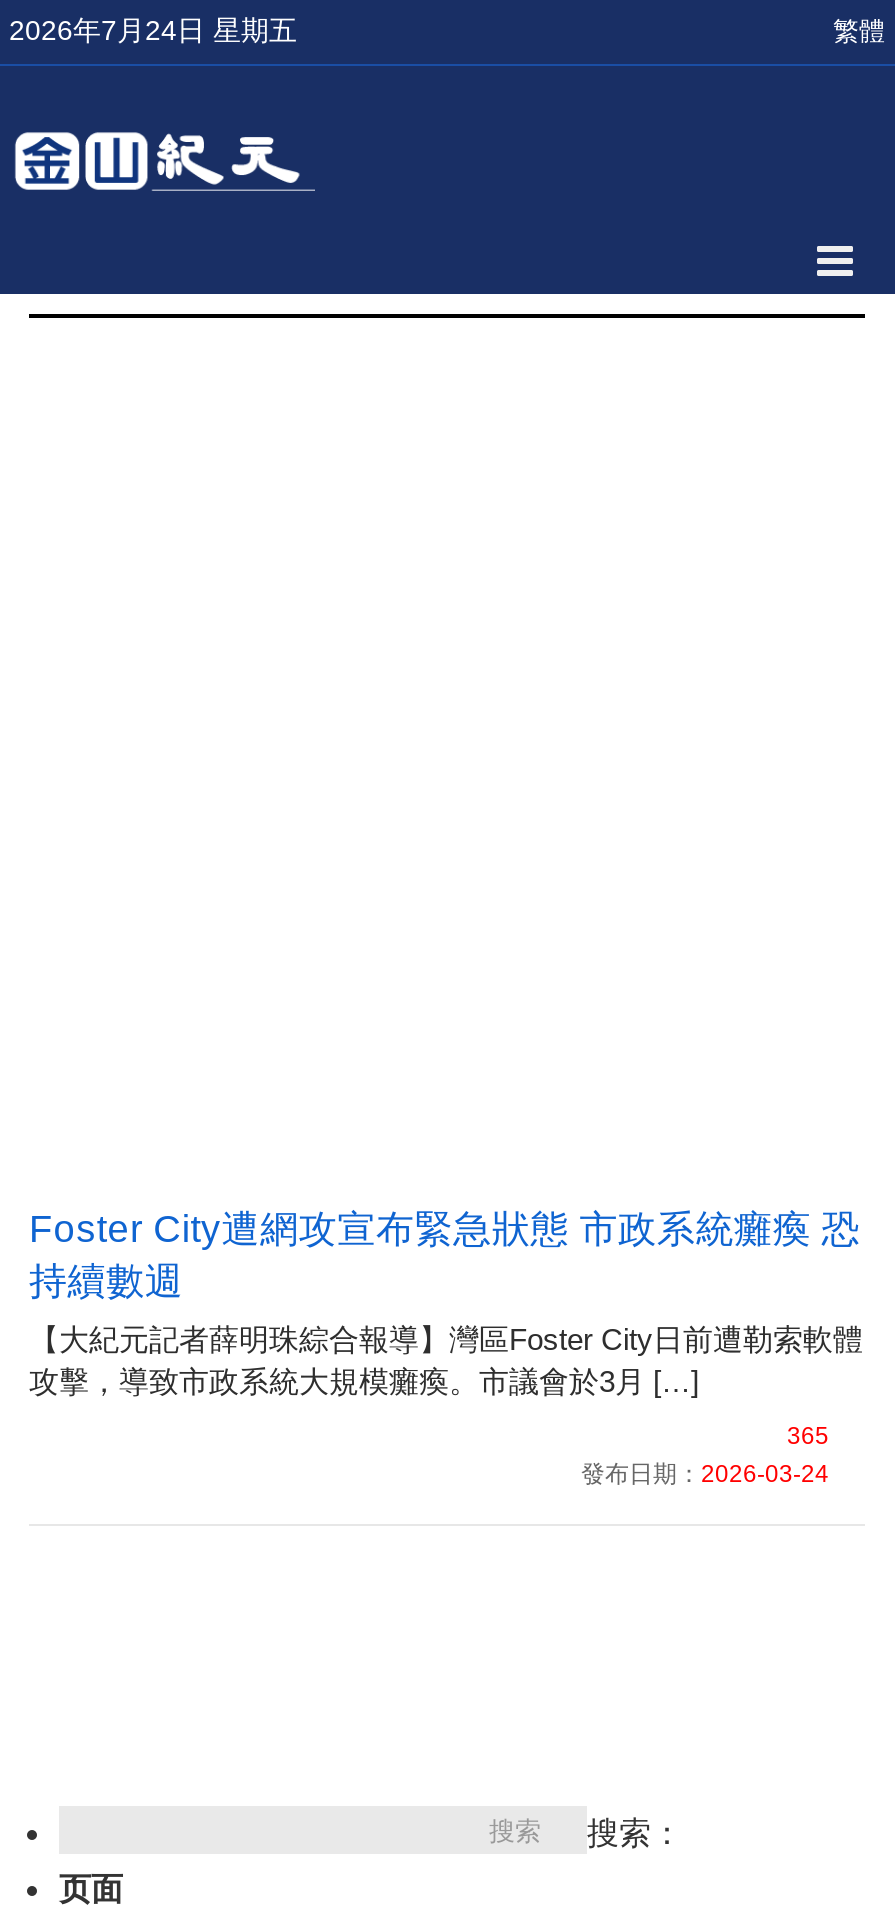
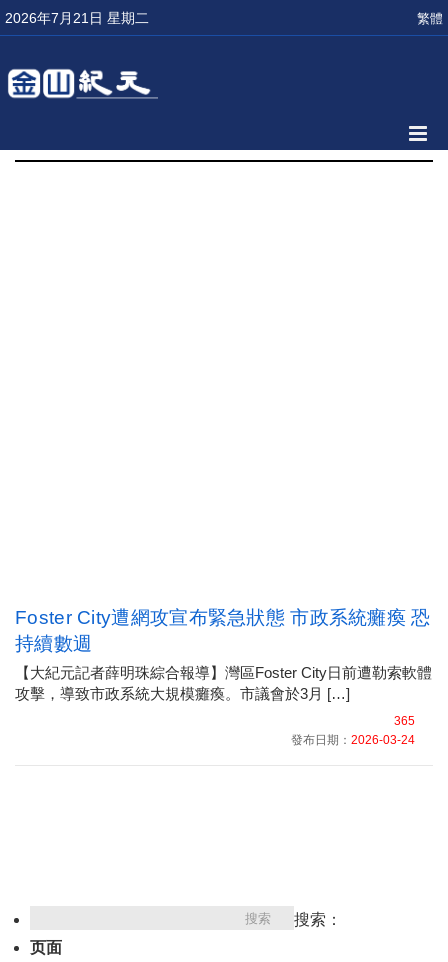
- 2026年7月24日 星期五
+ 2026年7月21日 星期二
